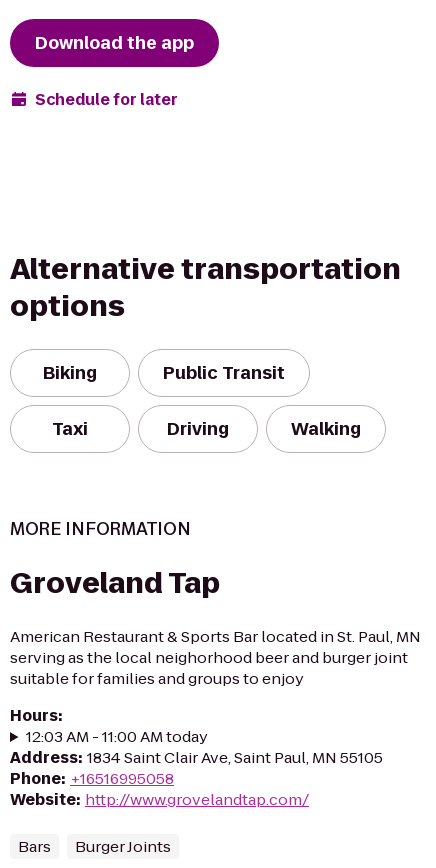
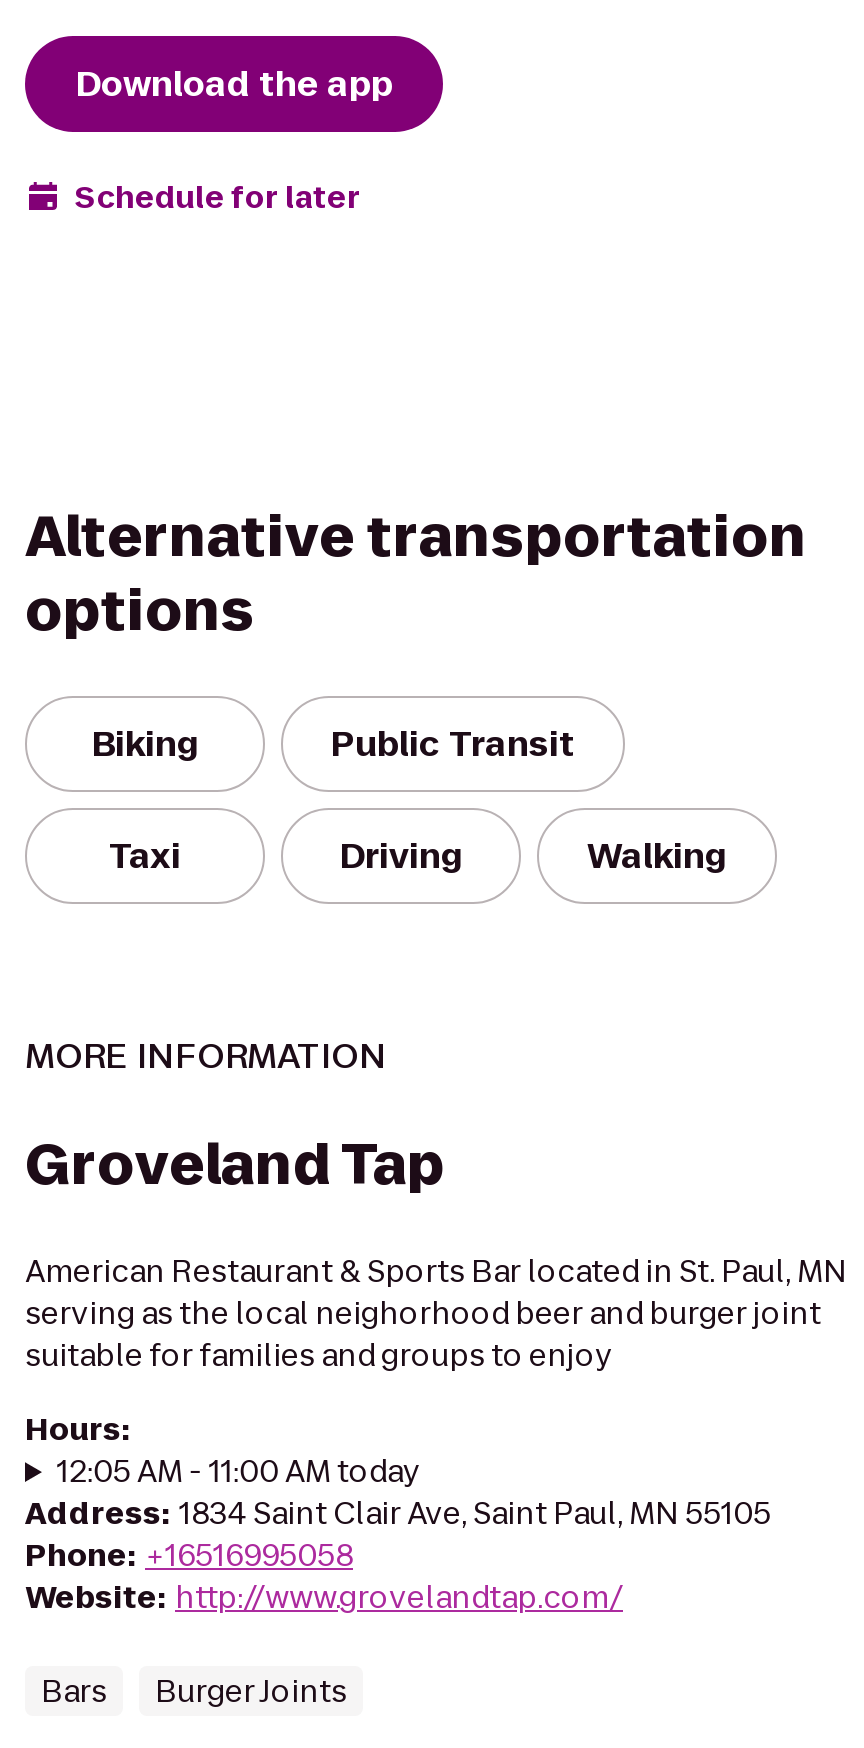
- 12:03 AM - 11:00 AM today
+ 12:05 AM - 11:00 AM today
